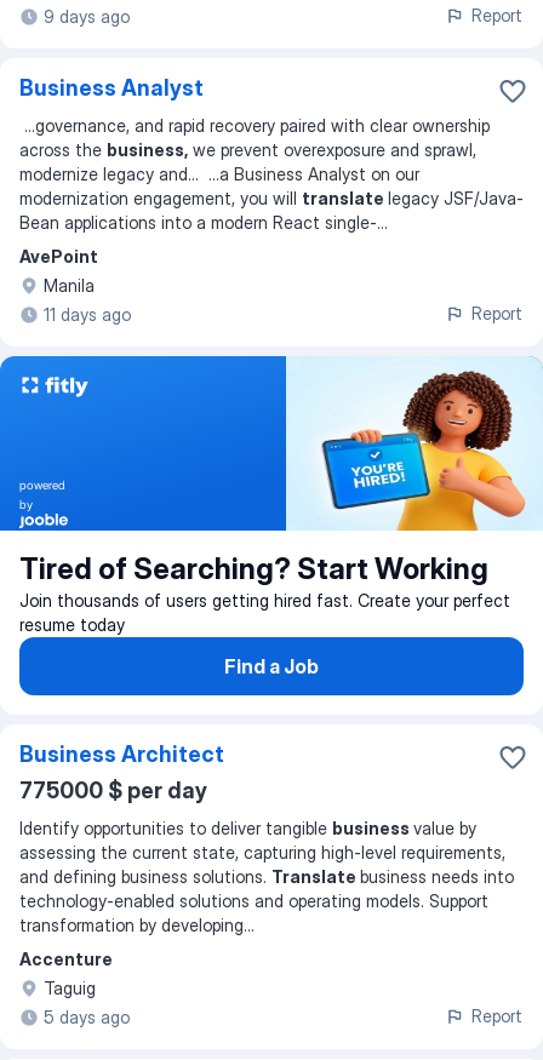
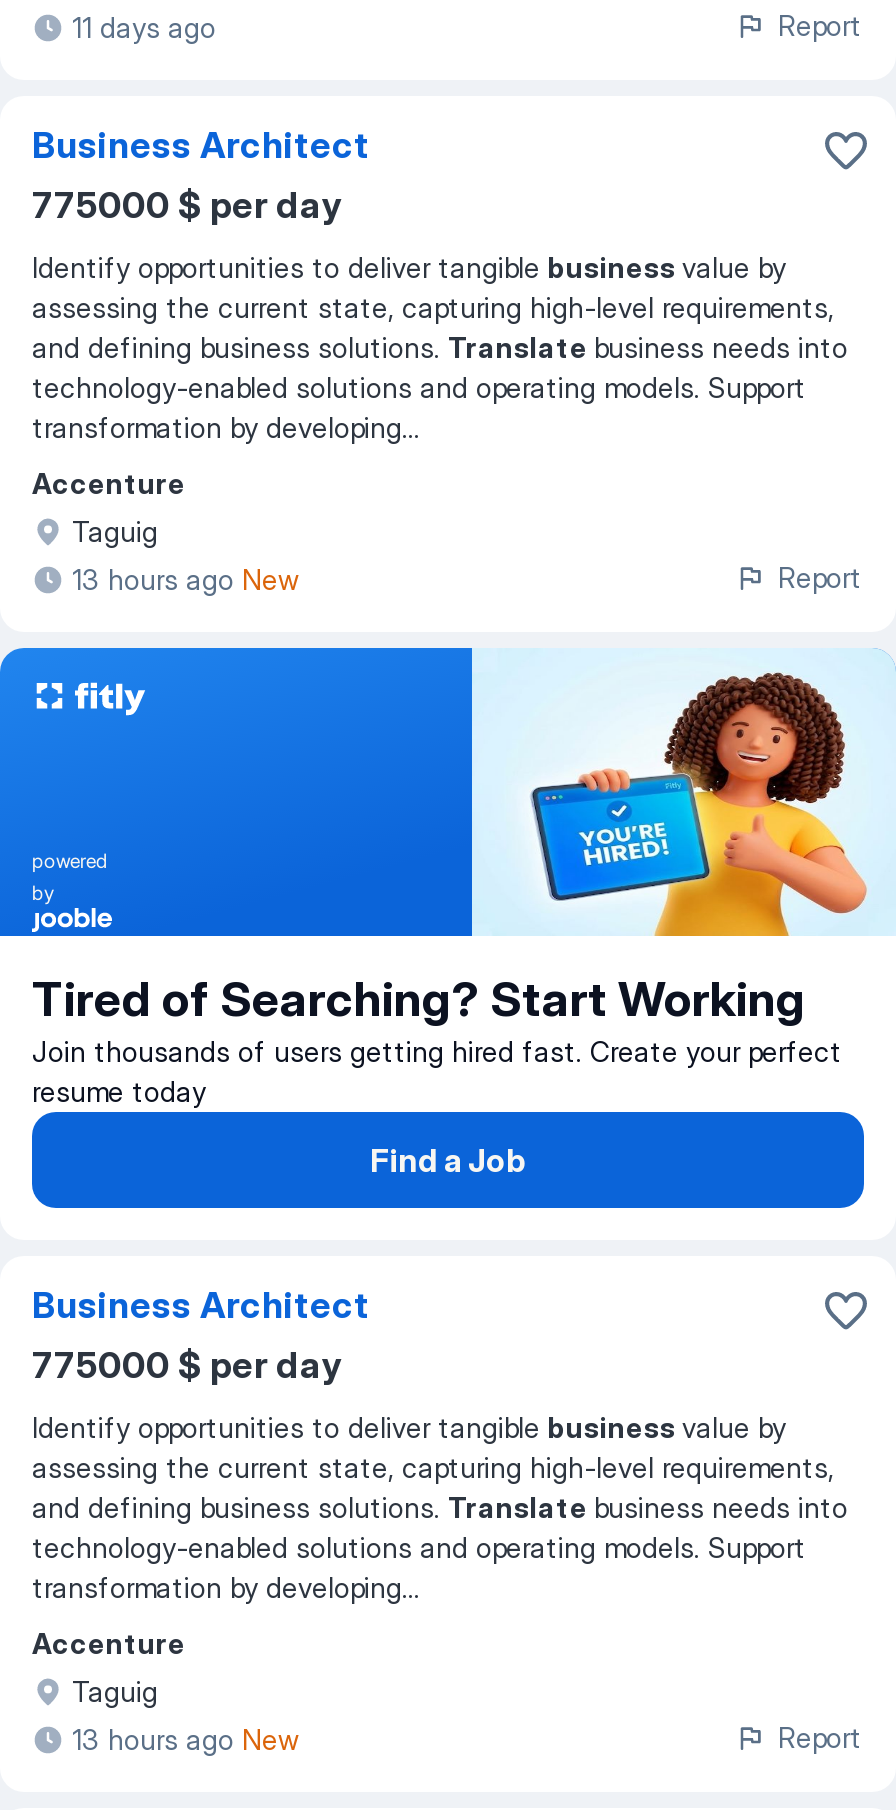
- 9 days ago
+ 11 days ago

- Business Analyst
+ Business Architect
+ 775000 $ per day

- ...governance, and rapid recovery paired with clear ownership
- across the business, we prevent overexposure and sprawl,
- modernize legacy and... ...a Business Analyst on our
- modernization engagement, you will translate legacy JSF/Java-
- Bean applications into a modern React single-...
+ Identify opportunities to deliver tangible business value by
+ assessing the current state, capturing high-level requirements,
+ and defining business solutions. Translate business needs into
+ technology-enabled solutions and operating models. Support
+ transformation by developing...

- AvePoint
- Manila
- 11 days ago
+ Accenture
+ Taguig
+ 13 hours ago New

- 5 days ago
+ 13 hours ago New
